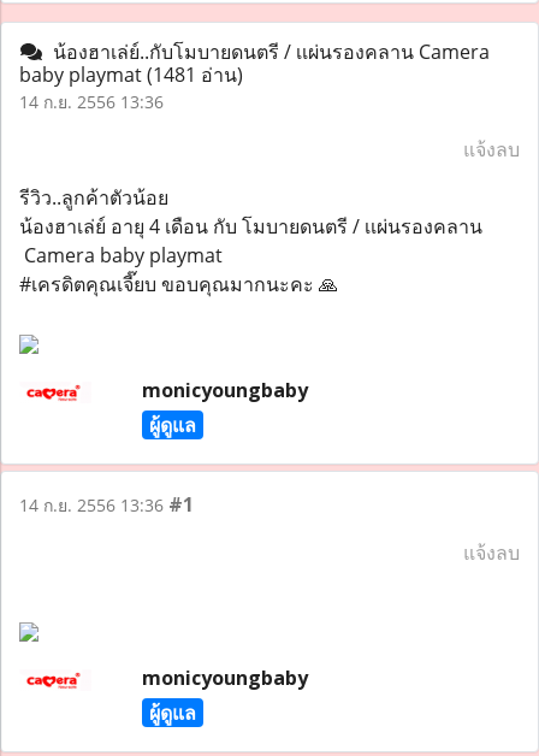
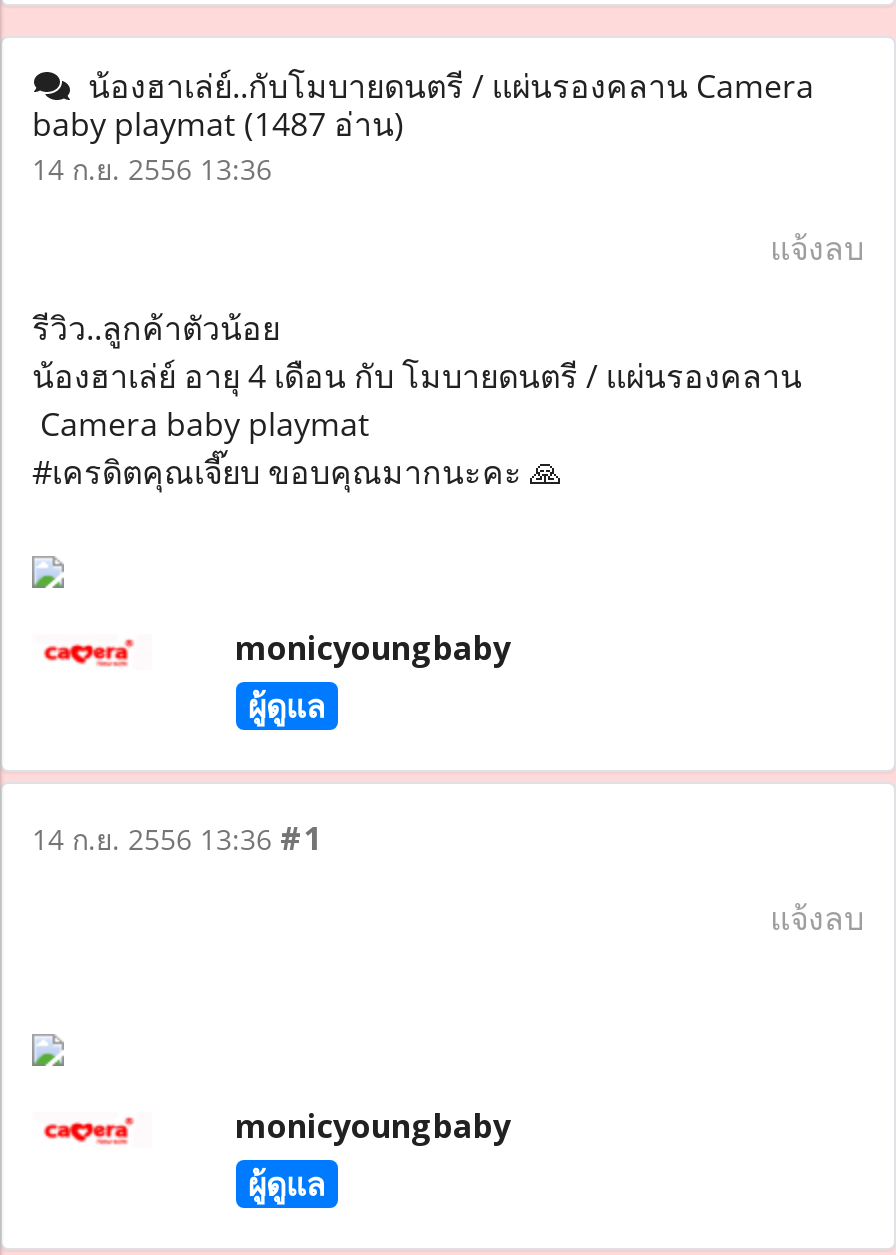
- baby playmat (1481 อ่าน)
+ baby playmat (1487 อ่าน)
